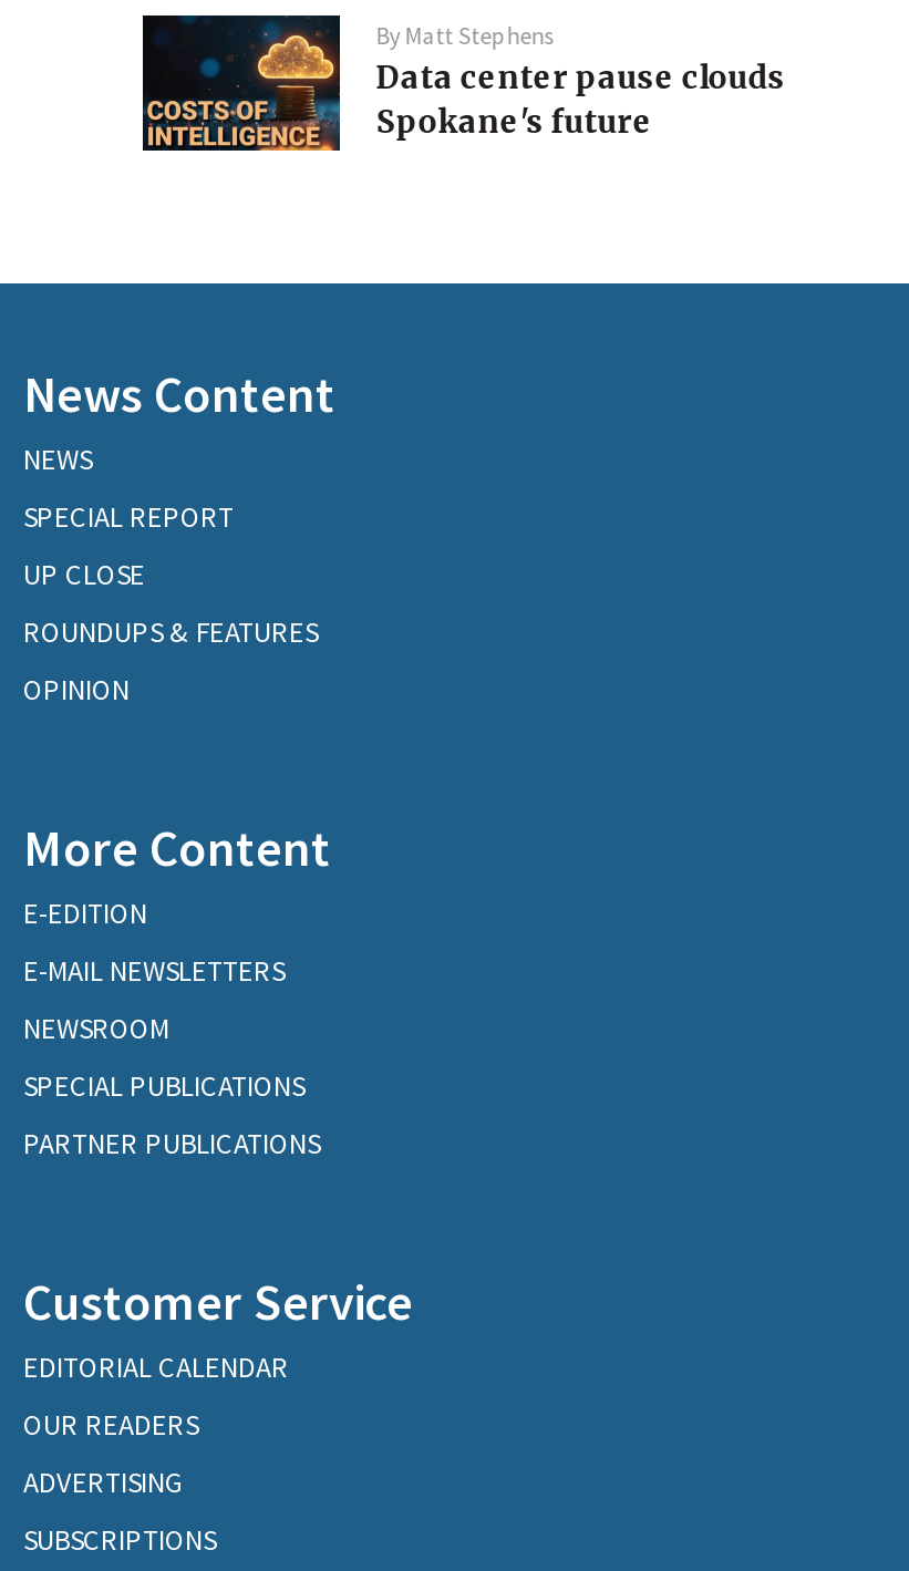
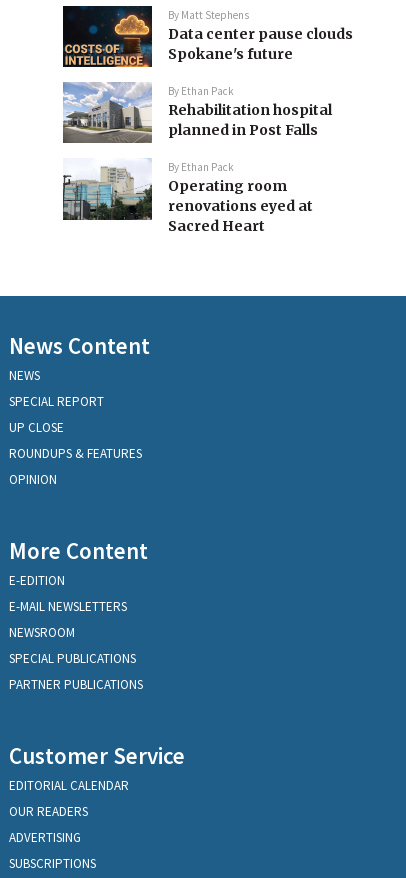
+ [image]
+ By Ethan Pack
+ Rehabilitation hospital
+ planned in Post Falls
+ By Ethan Pack
+ Operating room
+ renovations eyed at
+ Sacred Heart

+ [image]
